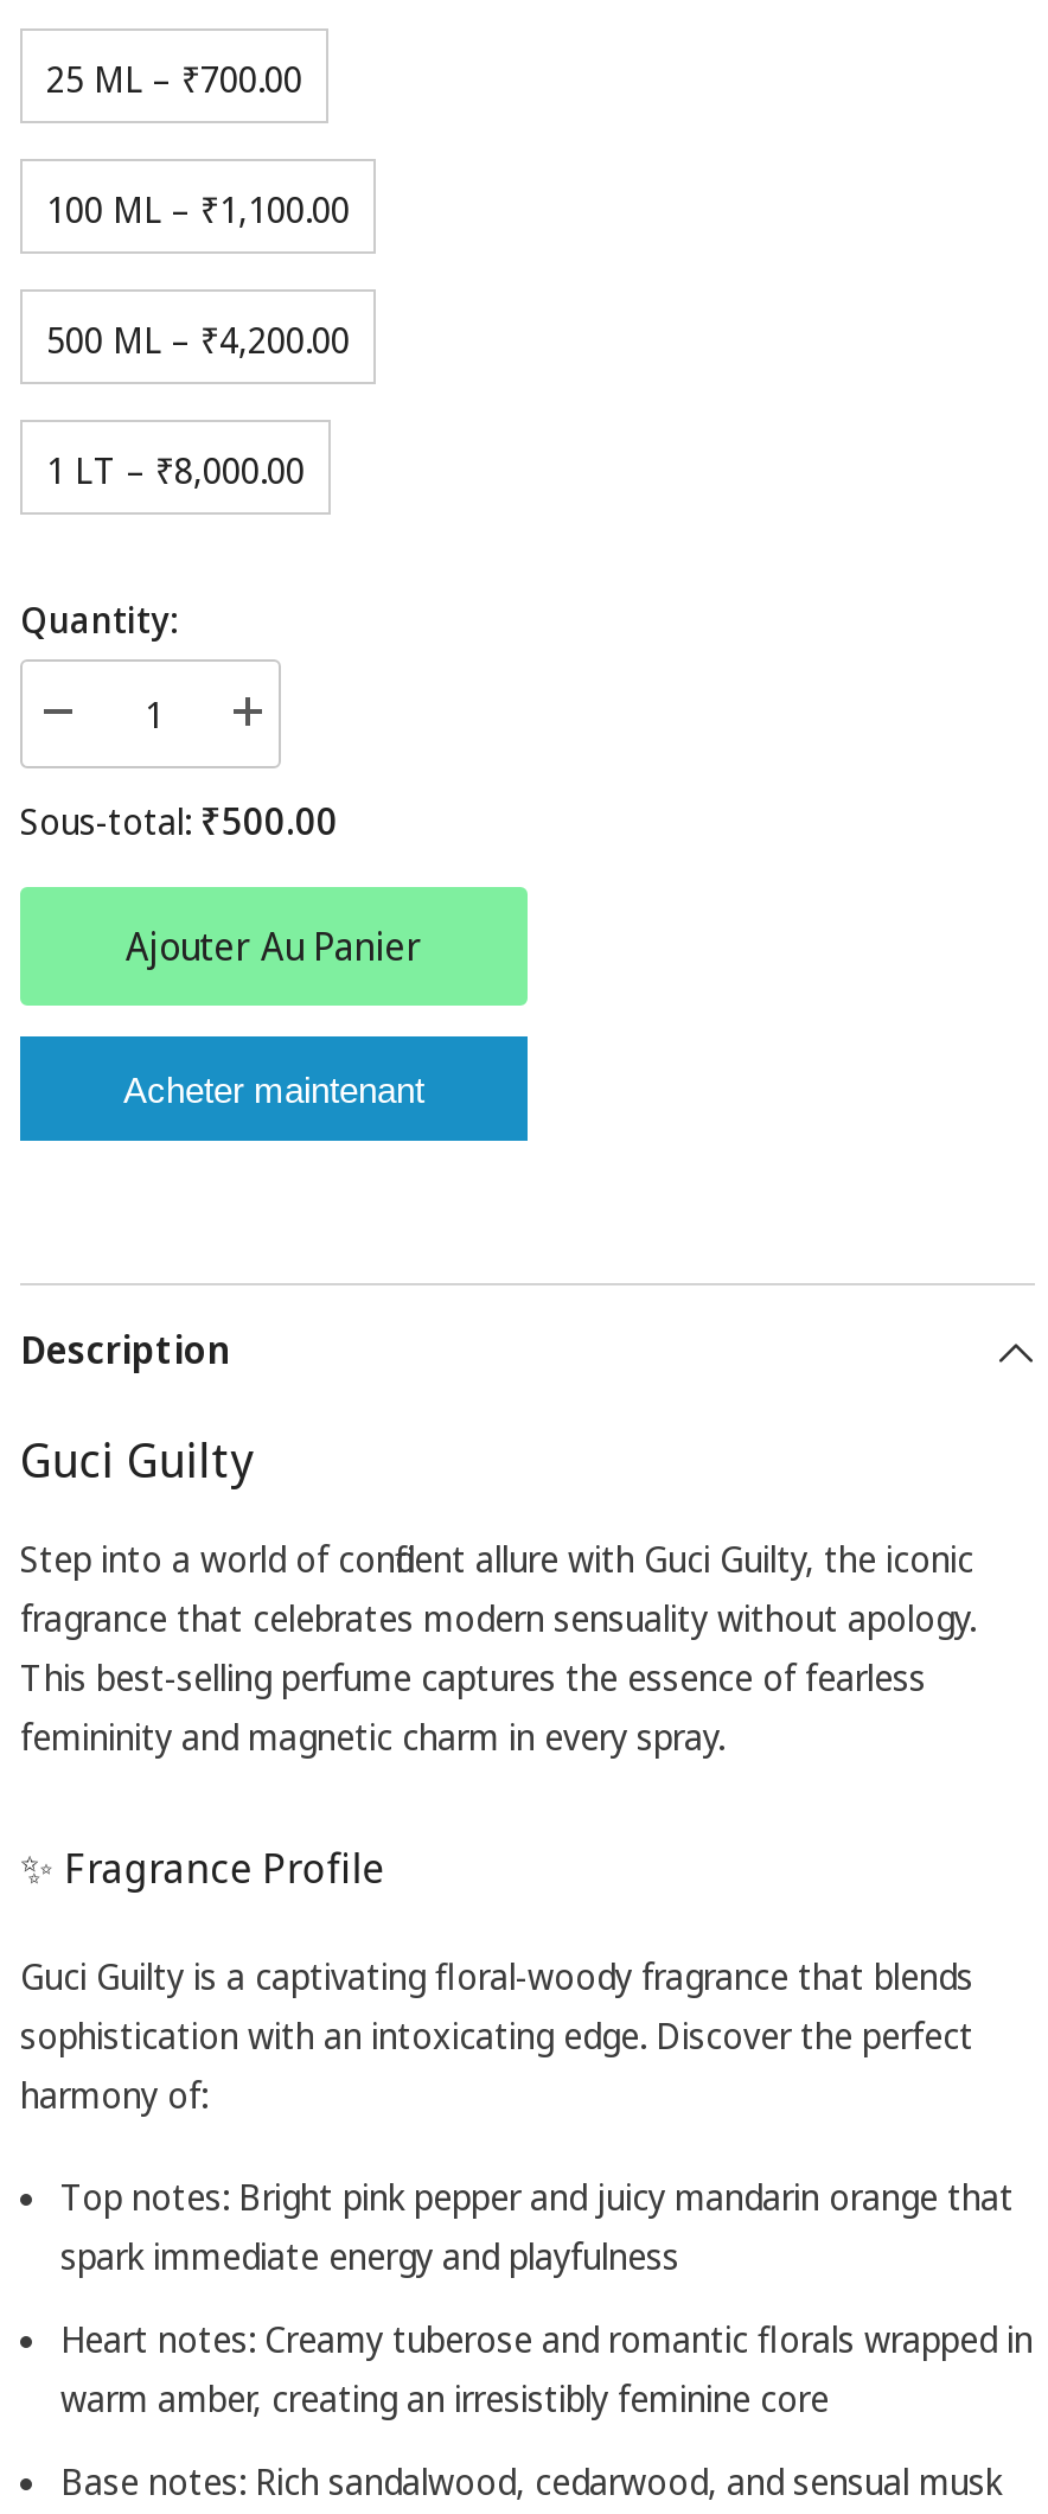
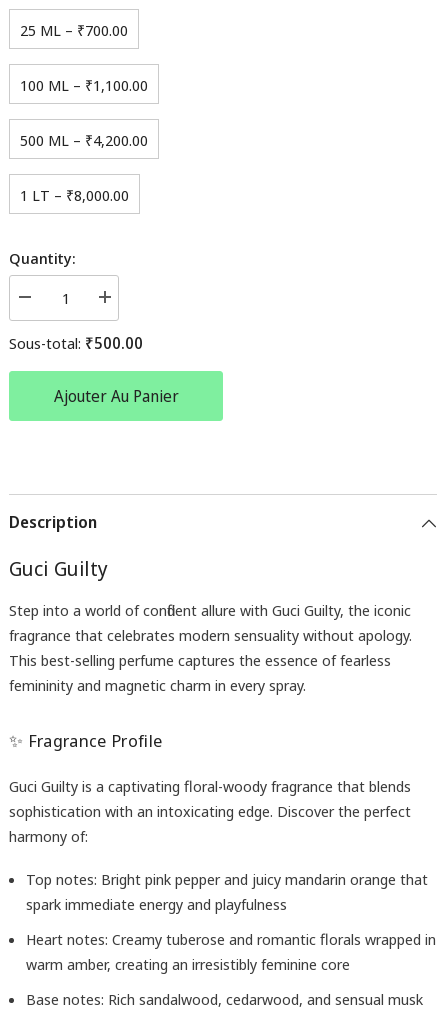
- Acheter maintenant
